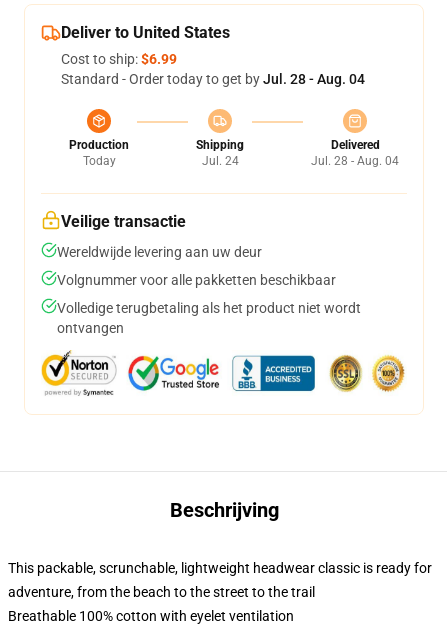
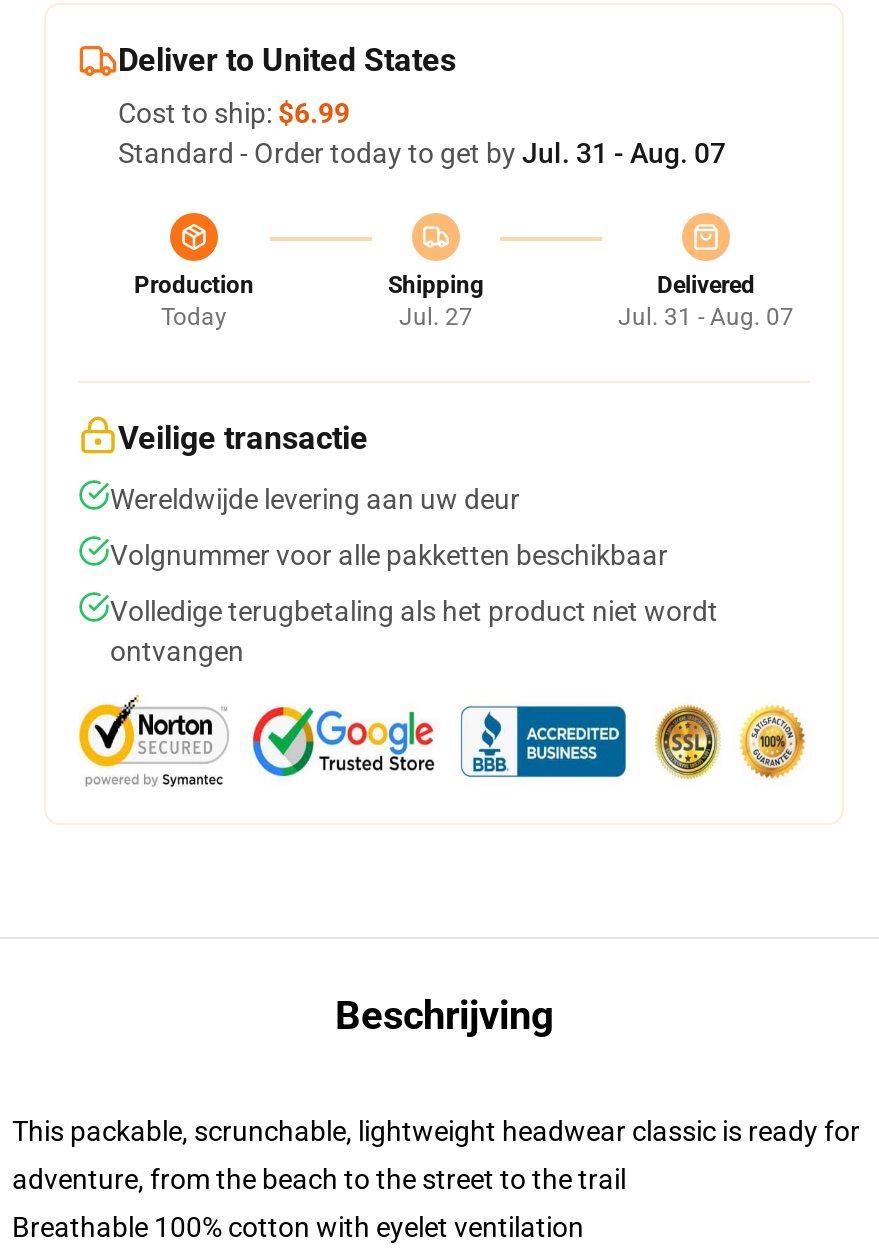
- Standard - Order today to get by Jul. 28 - Aug. 04
+ Standard - Order today to get by Jul. 31 - Aug. 07

- Jul. 24
+ Jul. 27

- Jul. 28 - Aug. 04
+ Jul. 31 - Aug. 07
